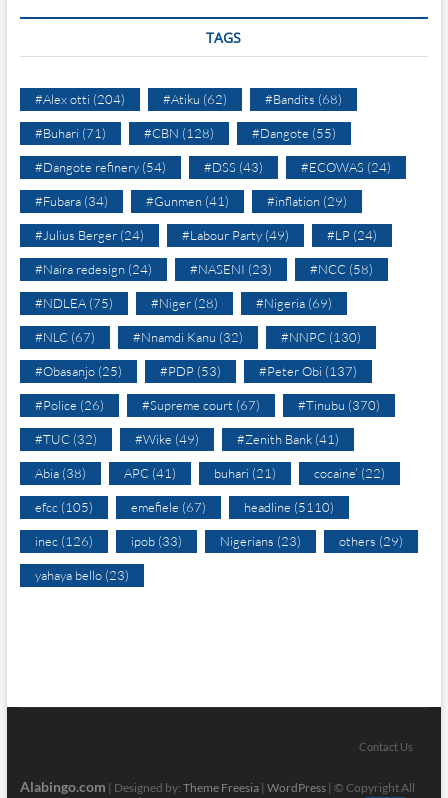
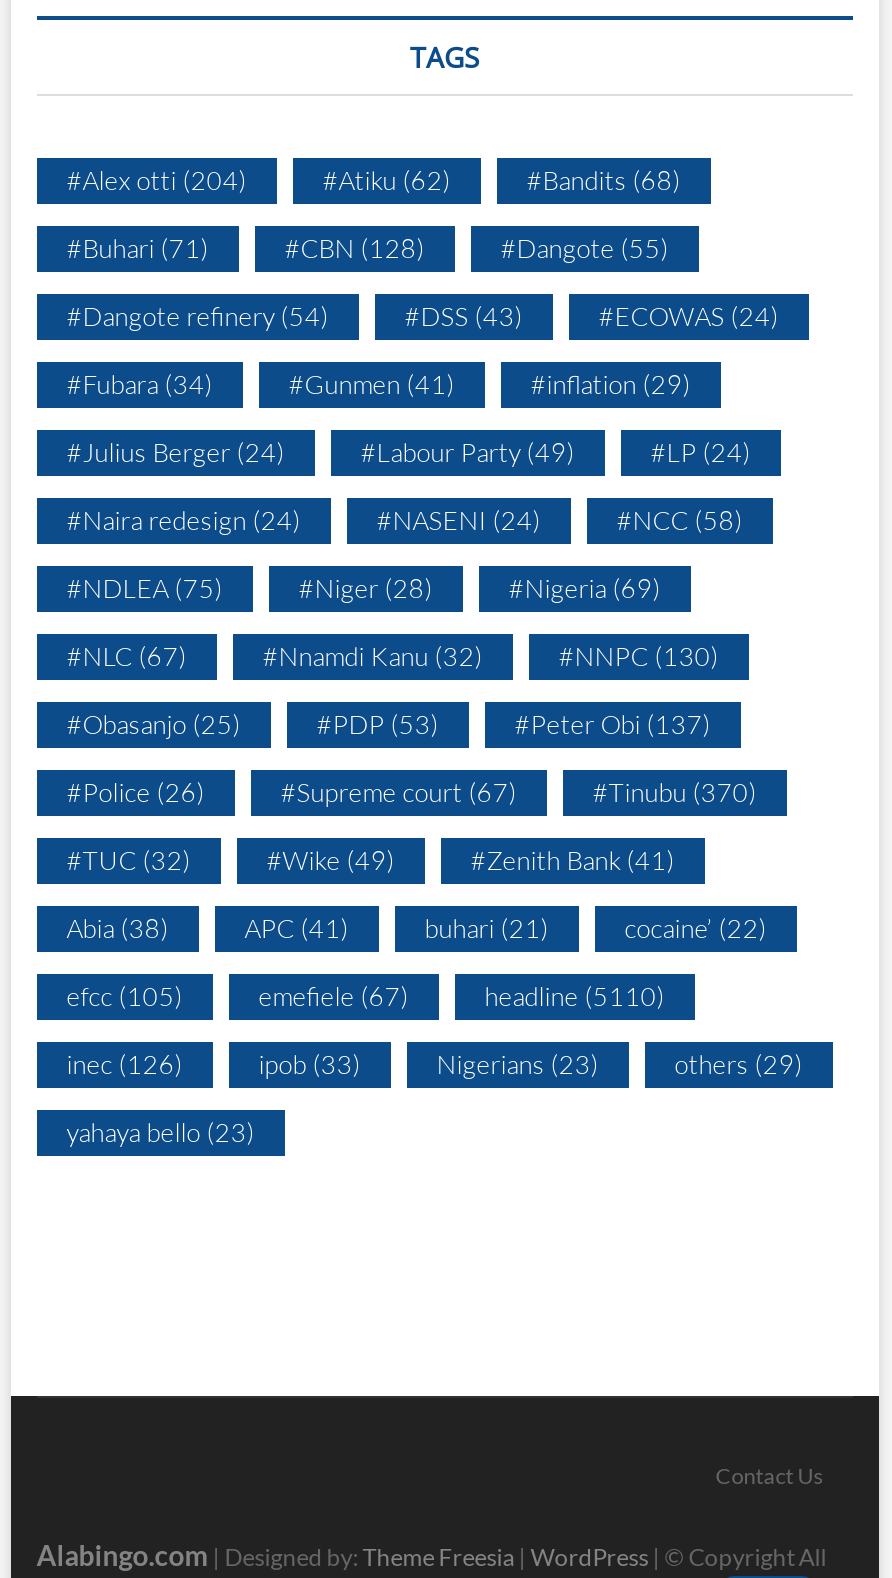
- #NASENI (23)
+ #NASENI (24)
